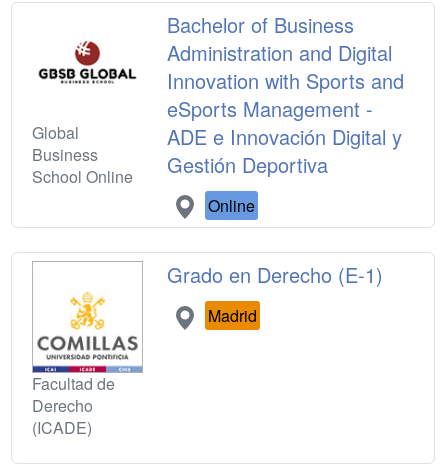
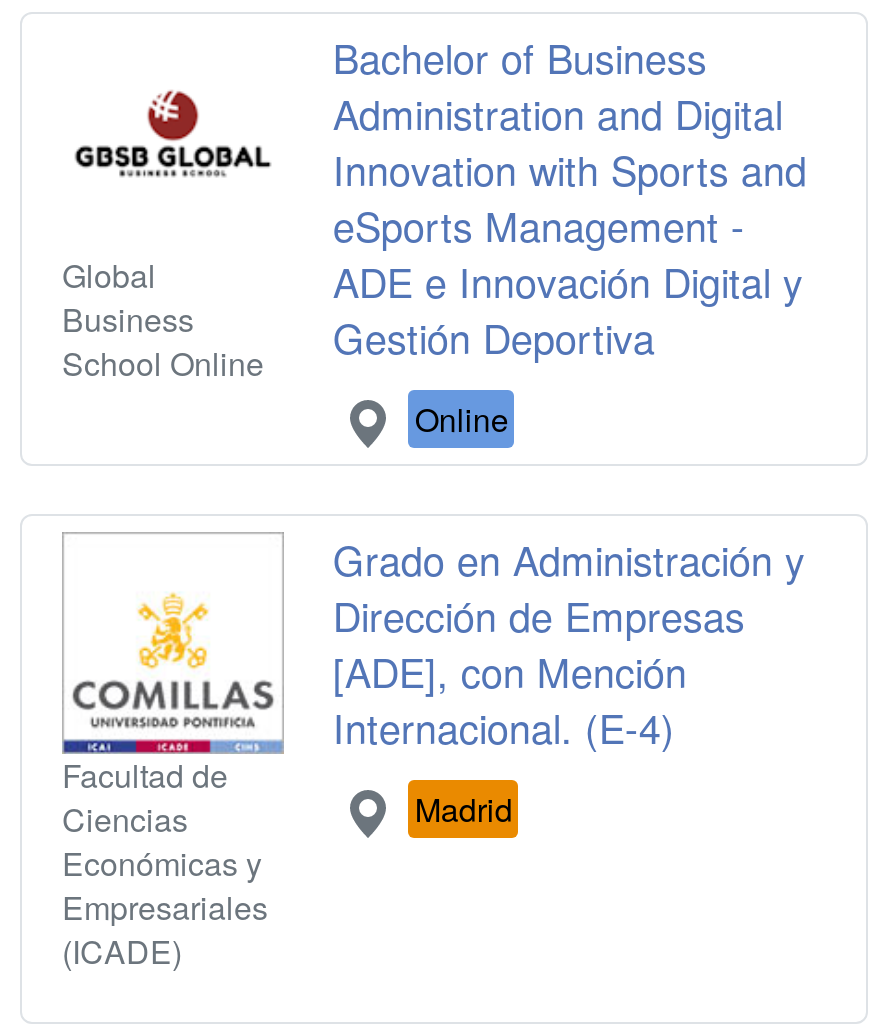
- Grado en Derecho (E-1)
+ Grado en Administración y
+ Dirección de Empresas
+ [ADE], con Mención
+ Internacional. (E-4)

moved down: Madrid

- Derecho
+ Ciencias
+ Económicas y
+ Empresariales
